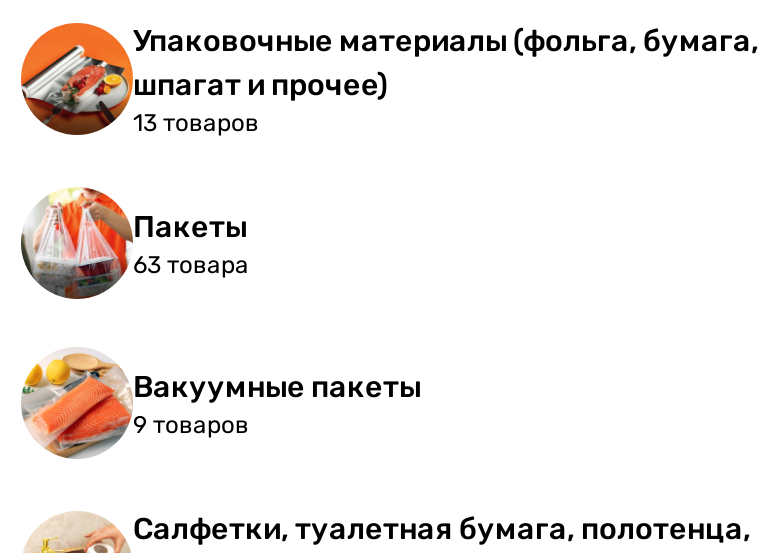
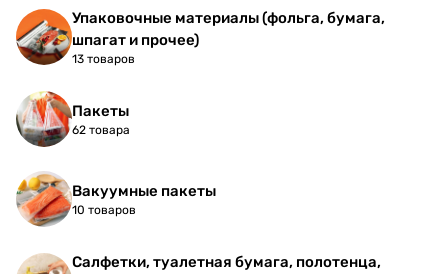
- 63 товара
+ 62 товара

- 9 товаров
+ 10 товаров
